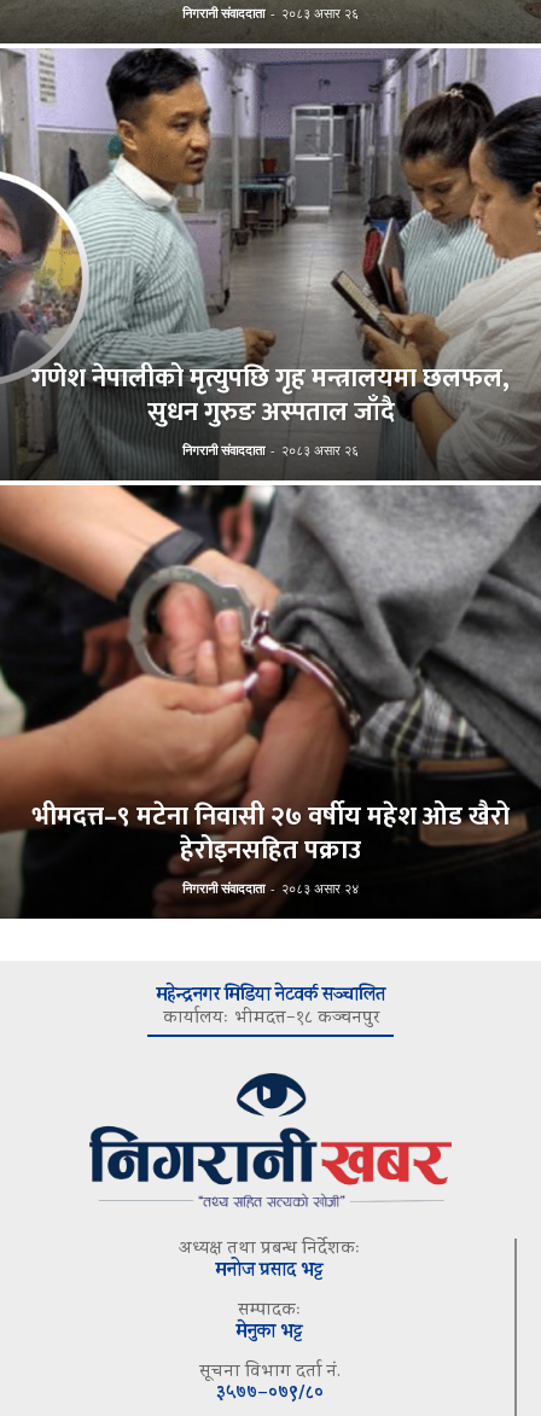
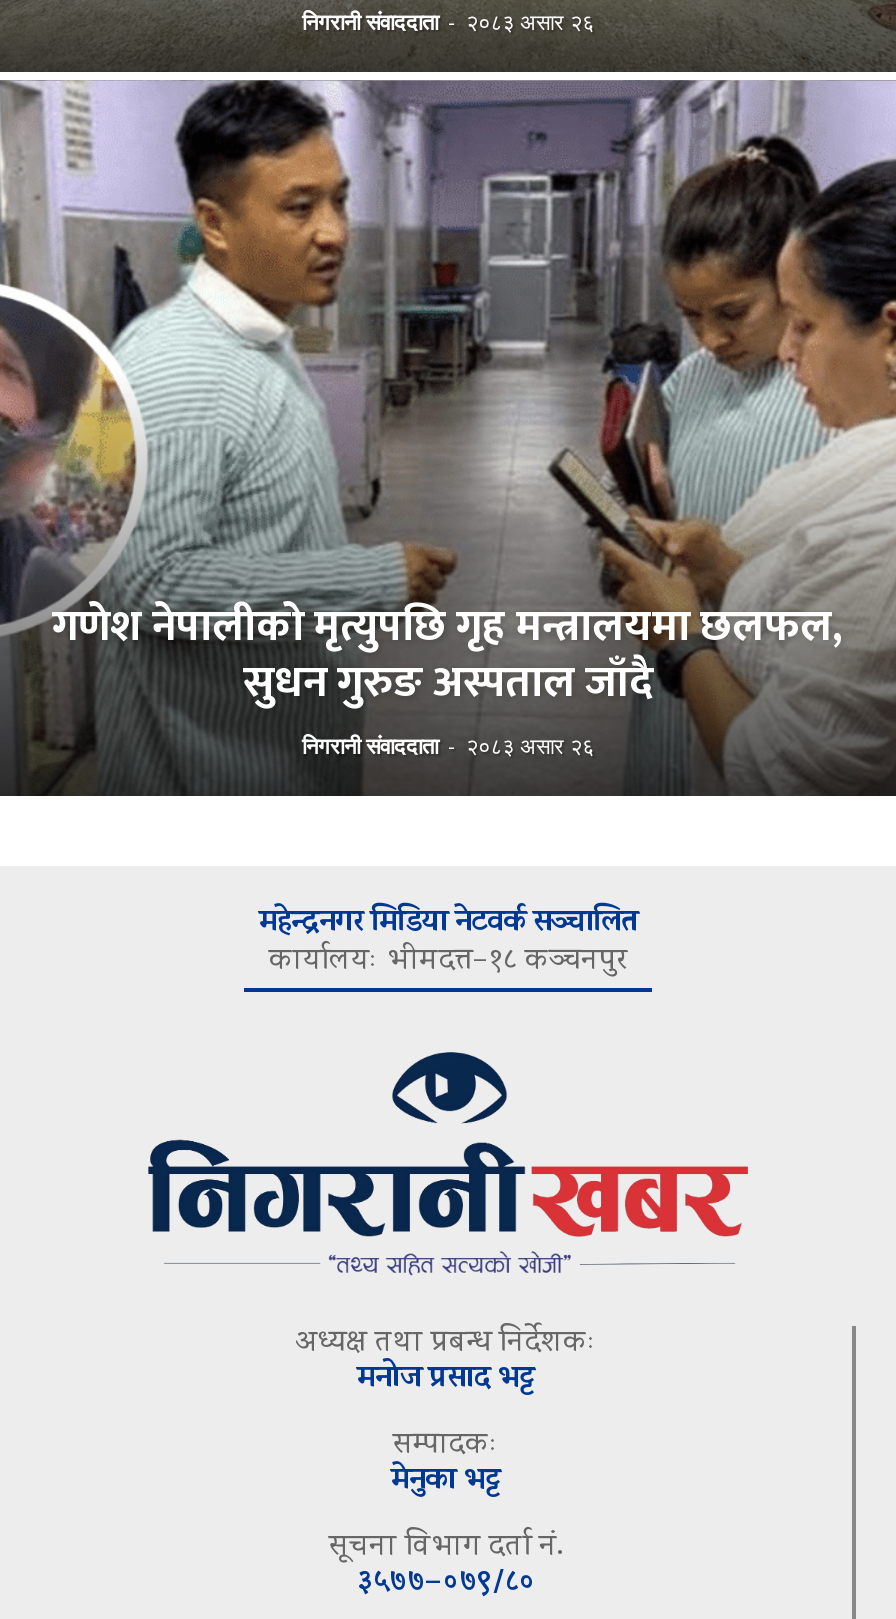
- [image]
- भीमदत्त–९ मटेना निवासी २७ वर्षीय महेश ओड खैरो
- हेरोइनसहित पक्राउ
- निगरानी संवाददाता - २०८३ असार २४
